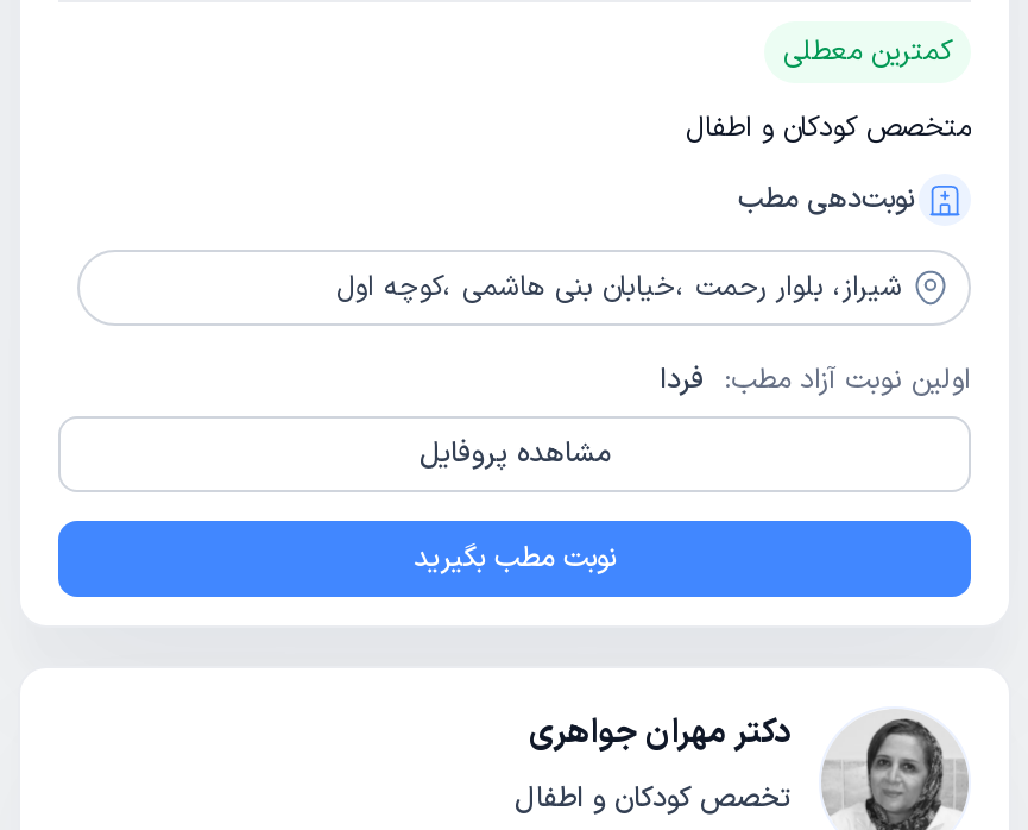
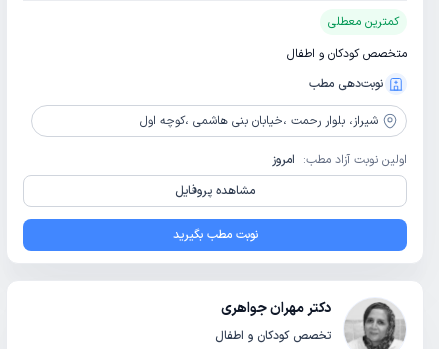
- اولین نوبت آزاد مطب: فردا
+ اولین نوبت آزاد مطب: امروز
